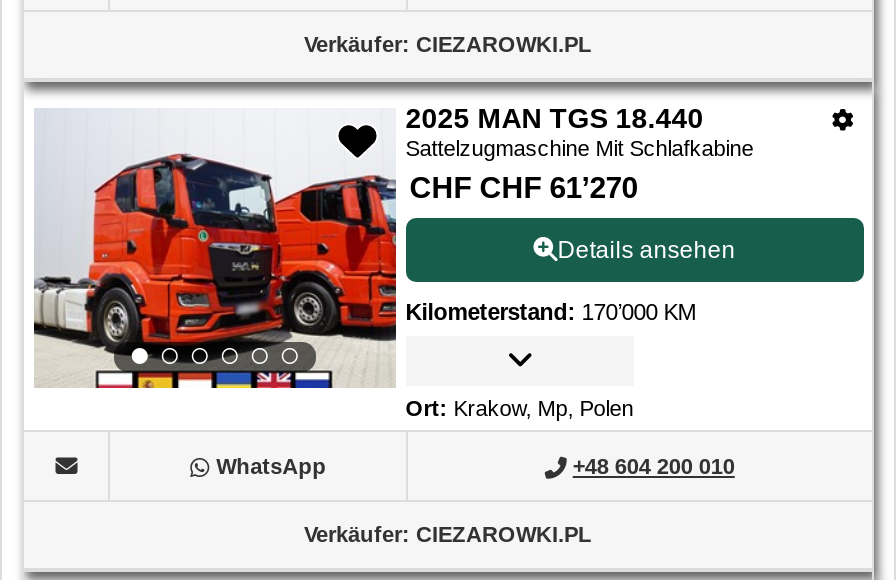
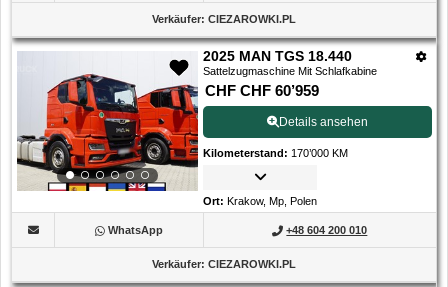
- CHF CHF 61’270
+ CHF CHF 60’959
